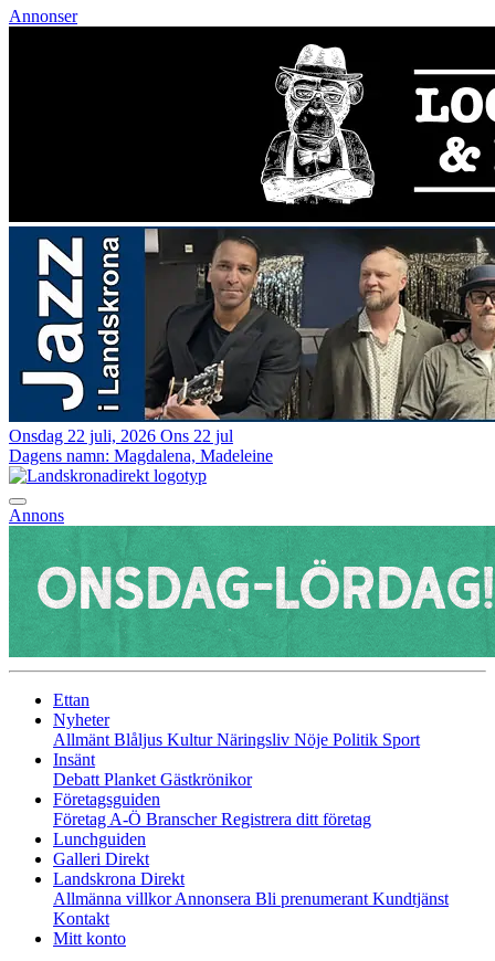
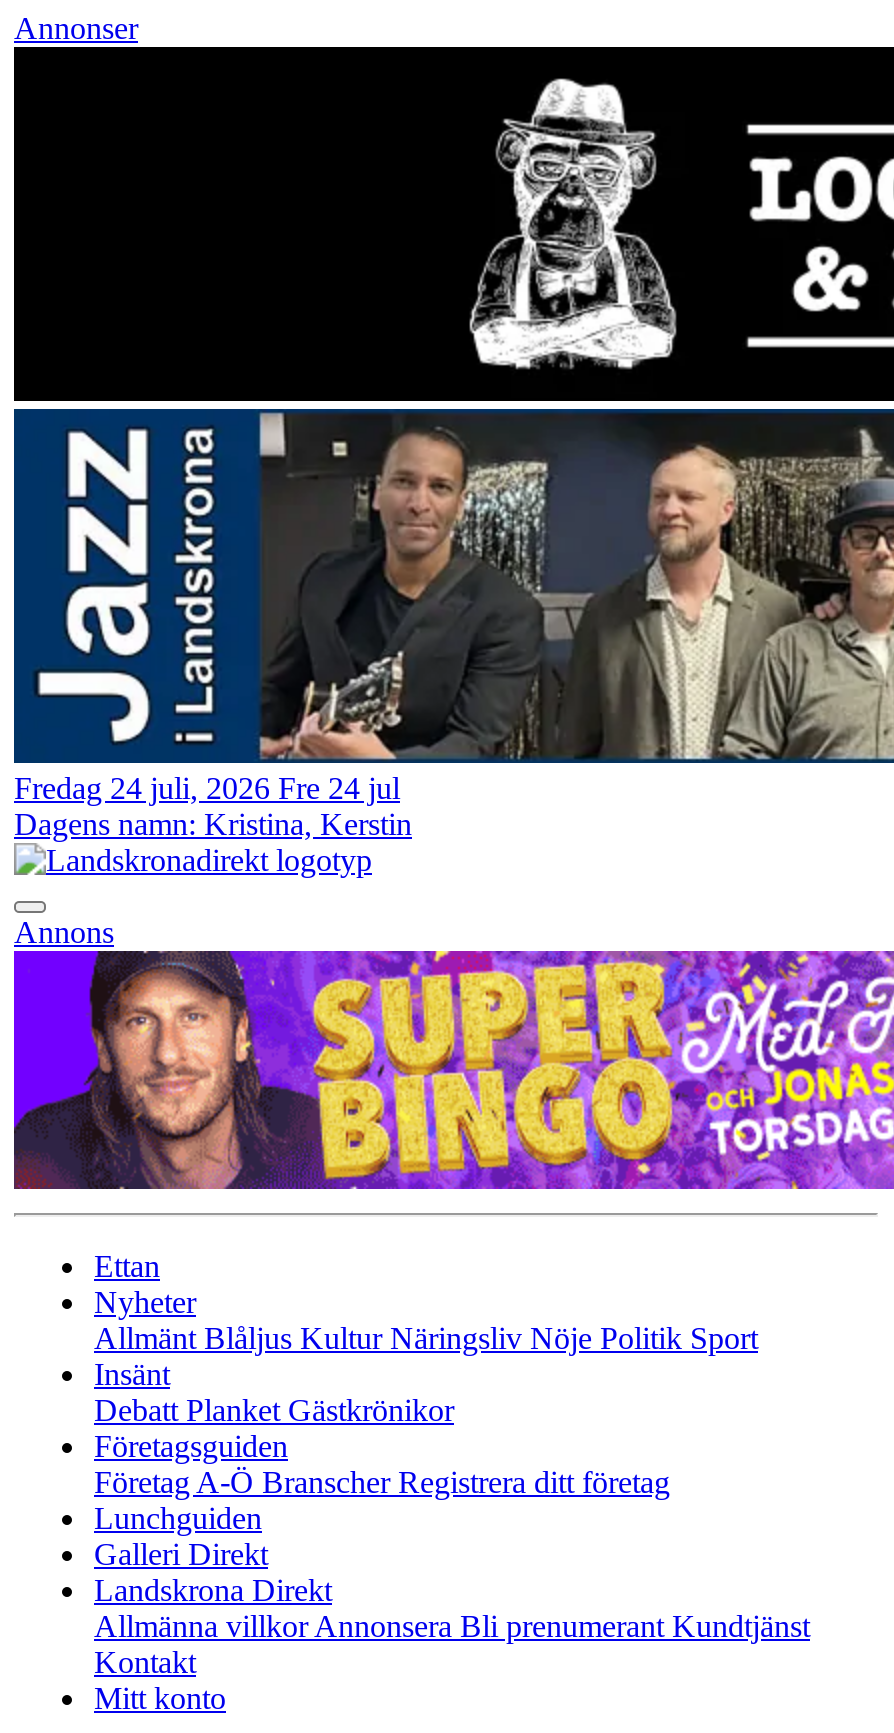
- Onsdag 22 juli, 2026 Ons 22 jul
+ Fredag 24 juli, 2026 Fre 24 jul

- Dagens namn: Magdalena, Madeleine
+ Dagens namn: Kristina, Kerstin

- [image]
+ [image]
